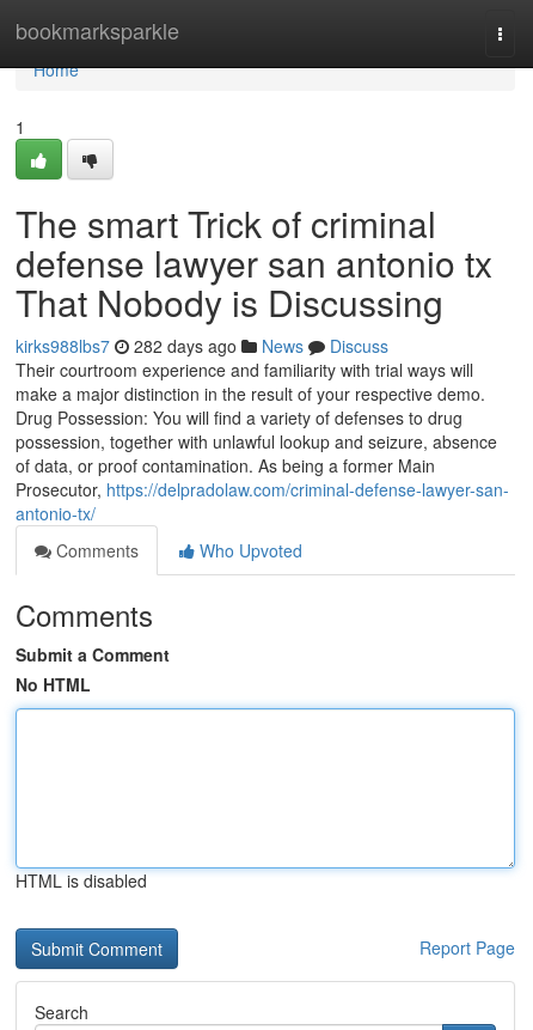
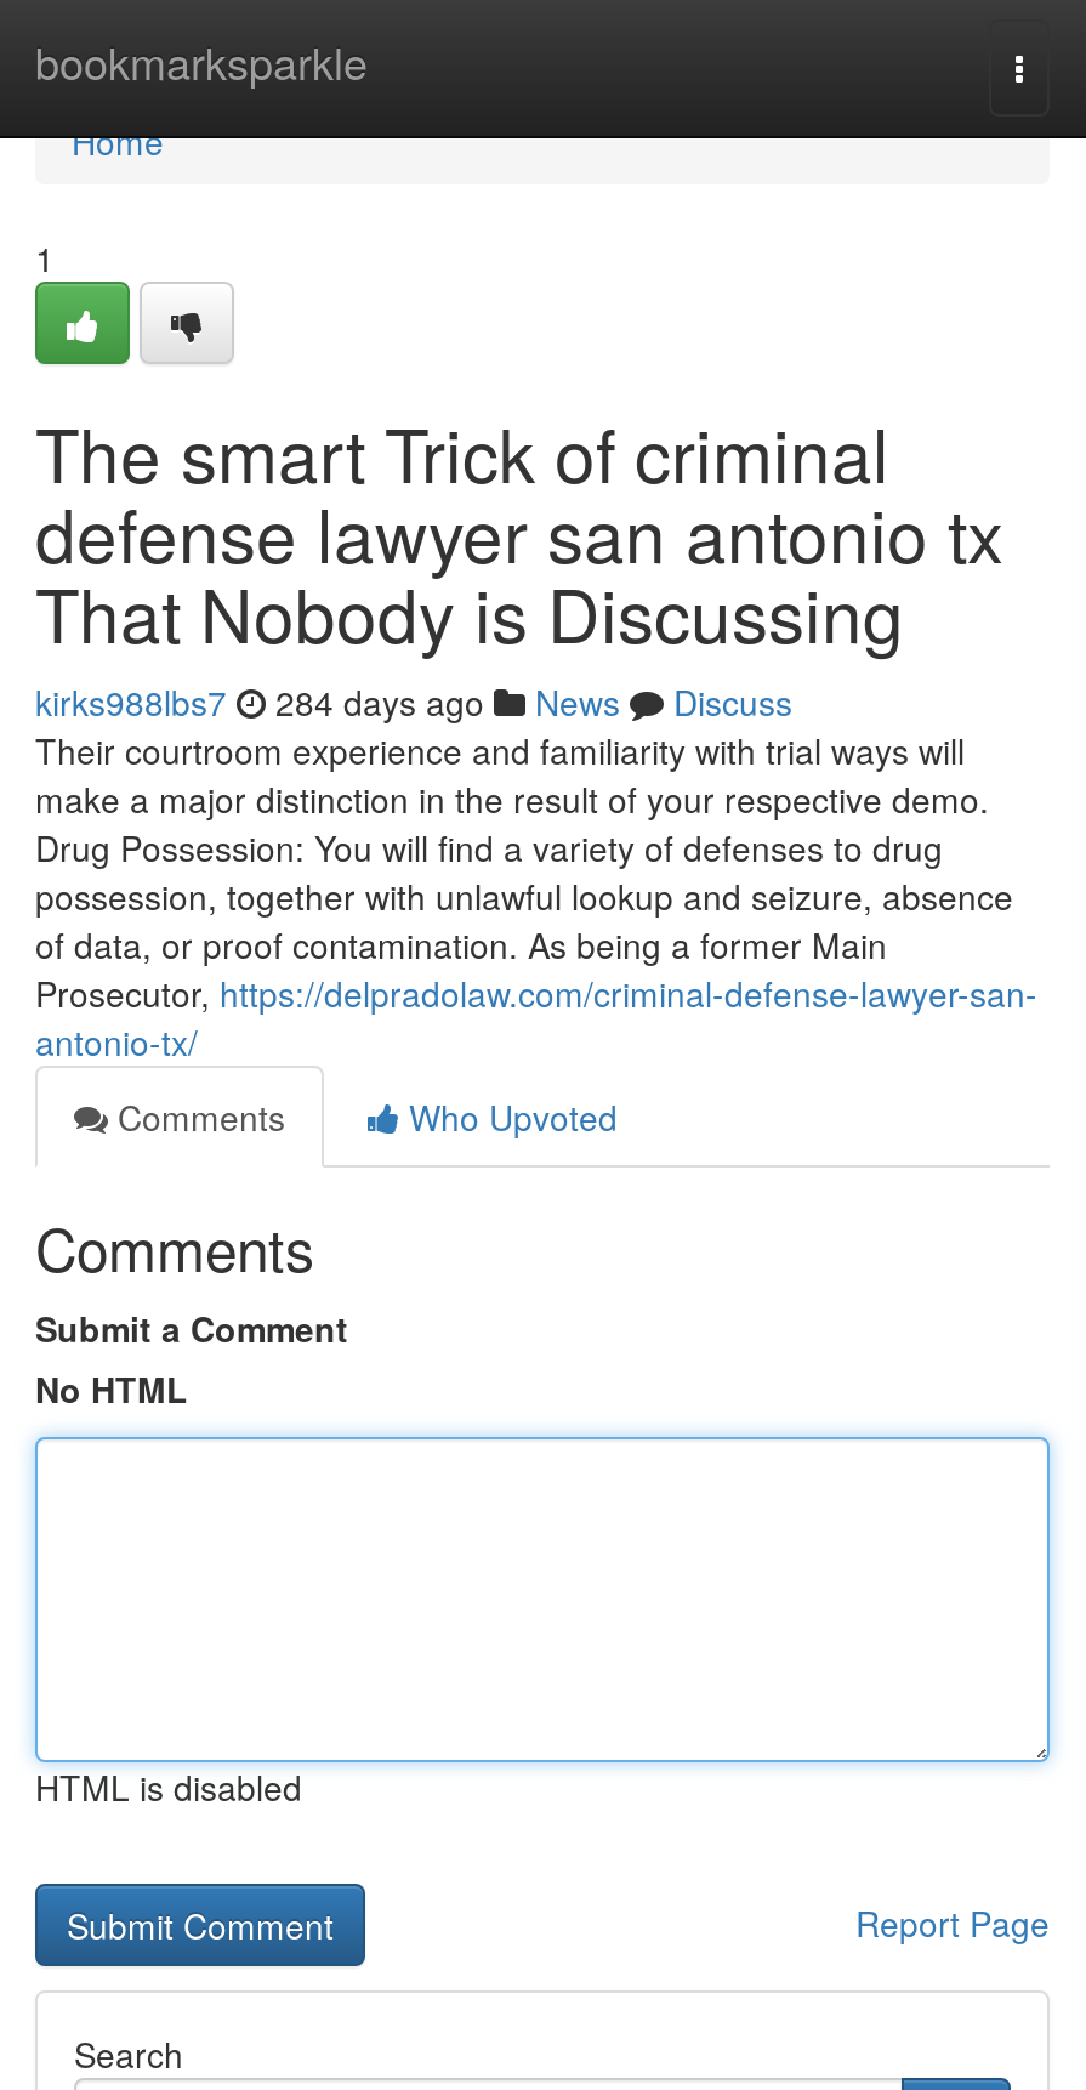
- kirks988lbs7 282 days ago News Discuss
+ kirks988lbs7 284 days ago News Discuss
